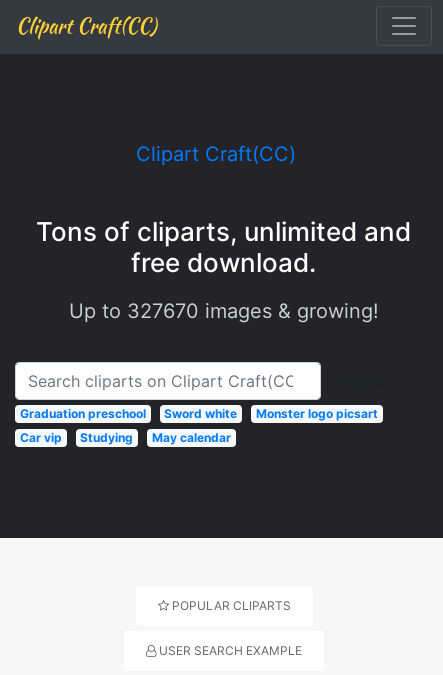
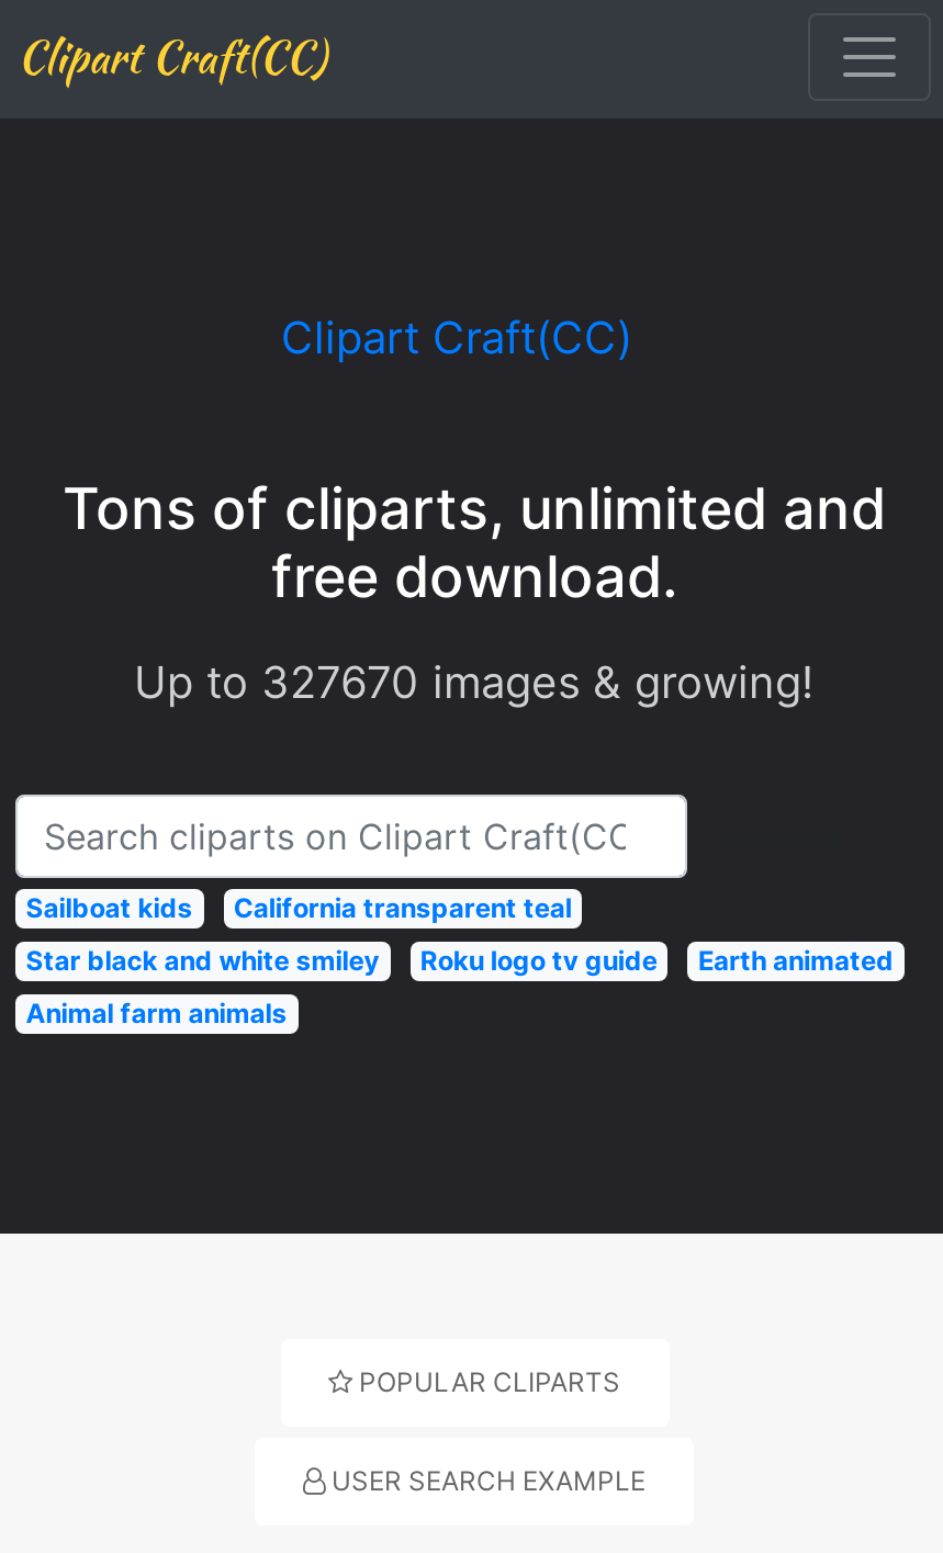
- Graduation preschool
- Sword white
- Monster logo picsart
- Car vip
- Studying
- May calendar
+ Sailboat kids
+ California transparent teal
+ Star black and white smiley
+ Roku logo tv guide
+ Earth animated
+ Animal farm animals
